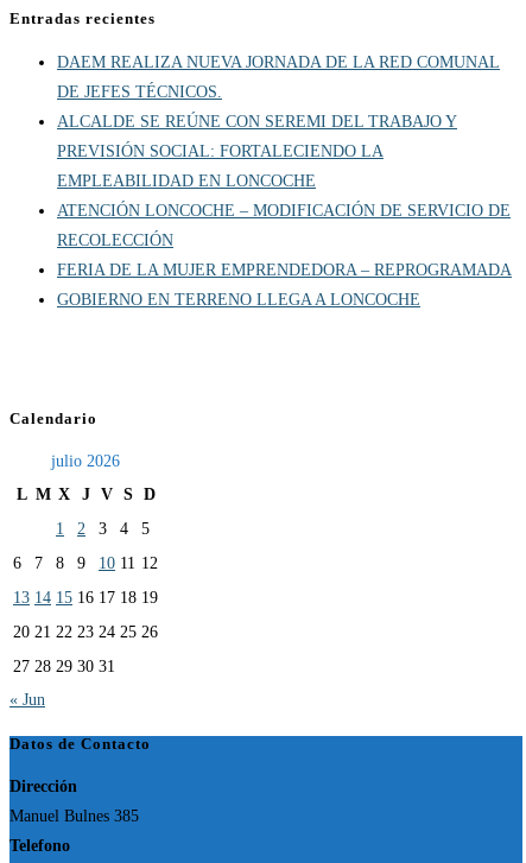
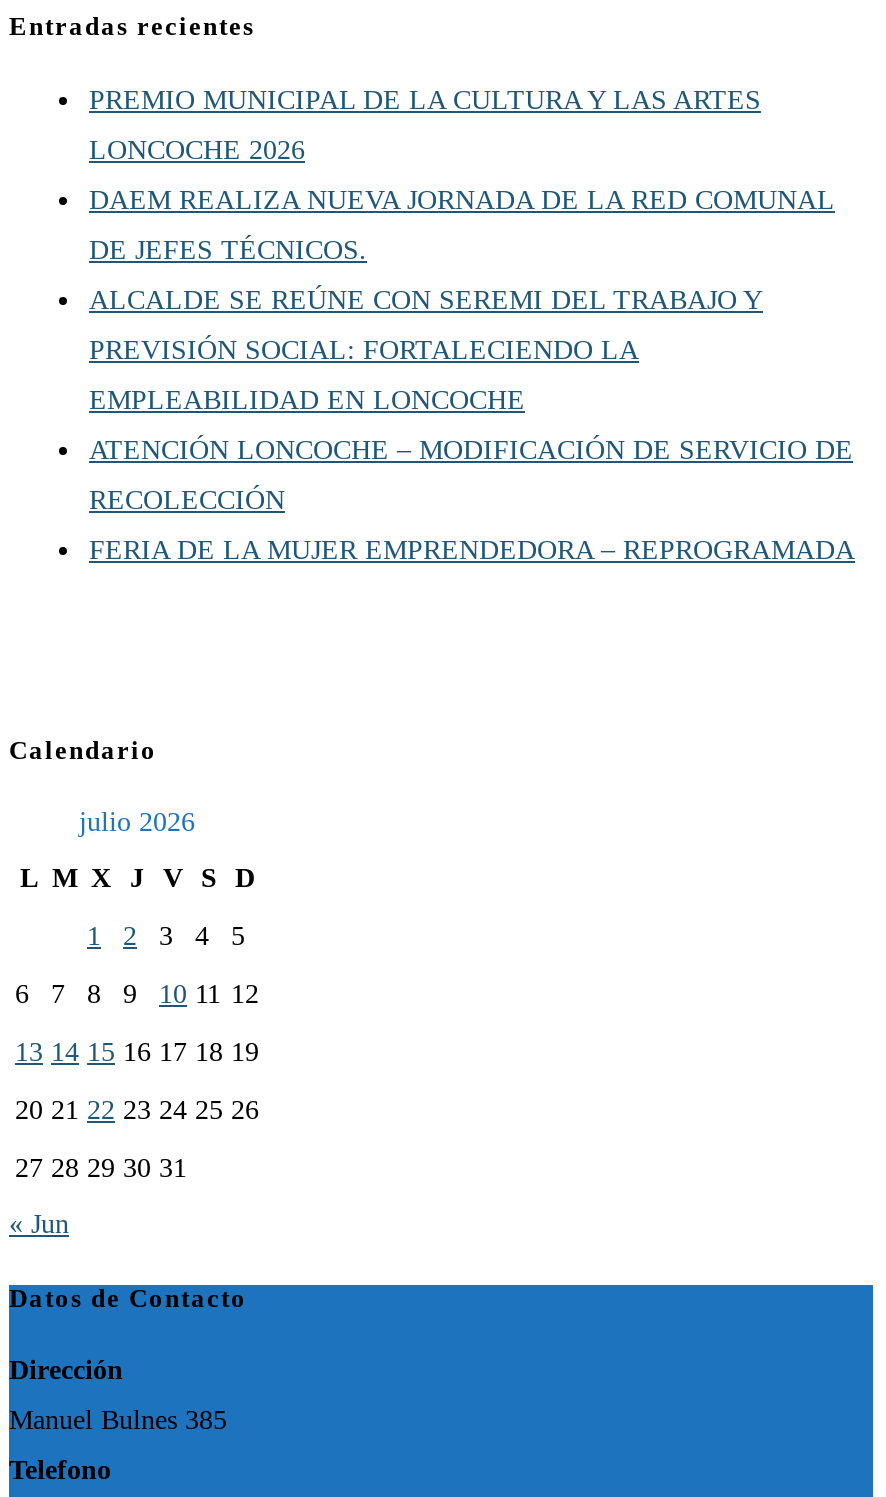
+ PREMIO MUNICIPAL DE LA CULTURA Y LAS ARTES
+ LONCOCHE 2026

moved down: DAEM REALIZA NUEVA JORNADA DE LA RED COMUNAL | DE JEFES TÉCNICOS. | ALCALDE SE REÚNE CON SEREMI DEL TRABAJO Y | PREVISIÓN SOCIAL: FORTALECIENDO LA | EMPLEABILIDAD EN LONCOCHE | ATENCIÓN LONCOCHE – MODIFICACIÓN DE SERVICIO DE | RECOLECCIÓN | FERIA DE LA MUJER EMPRENDEDORA – REPROGRAMADA

- GOBIERNO EN TERRENO LLEGA A LONCOCHE
